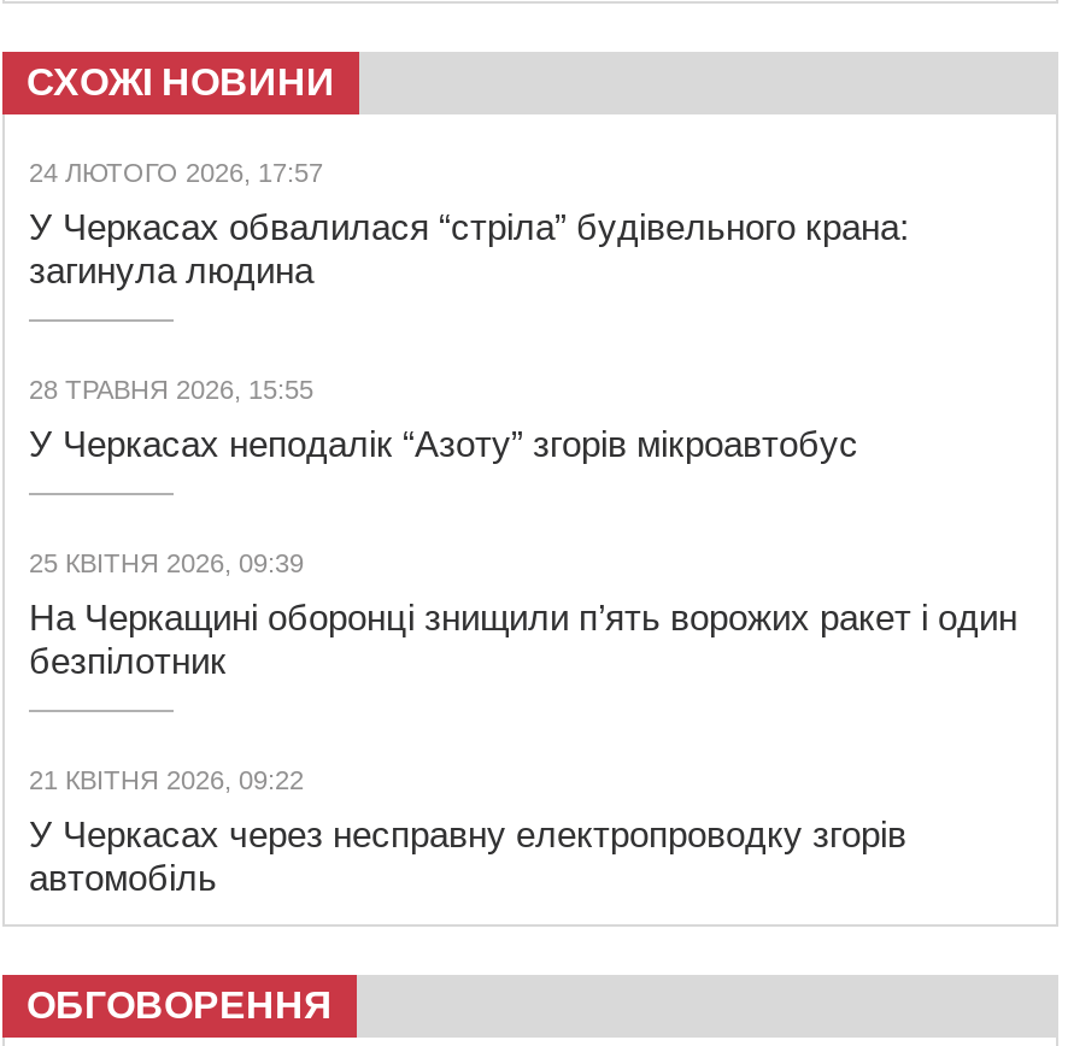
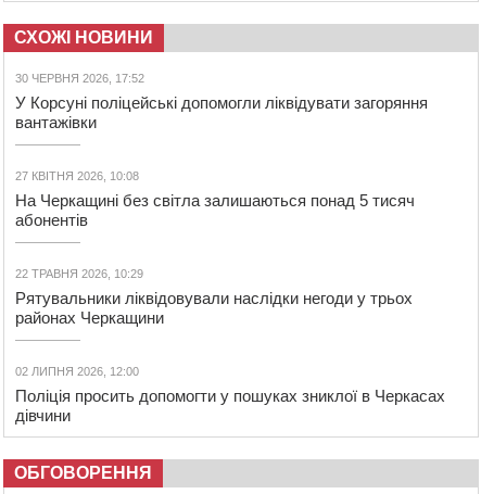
- 24 ЛЮТОГО 2026, 17:57
+ 30 ЧЕРВНЯ 2026, 17:52

- У Черкасах обвалилася “стріла” будівельного крана:
- загинула людина
+ У Корсуні поліцейські допомогли ліквідувати загоряння
+ вантажівки

- 28 ТРАВНЯ 2026, 15:55
+ 27 КВІТНЯ 2026, 10:08

- У Черкасах неподалік “Азоту” згорів мікроавтобус
+ На Черкащині без світла залишаються понад 5 тисяч
+ абонентів

- 25 КВІТНЯ 2026, 09:39
+ 22 ТРАВНЯ 2026, 10:29

- На Черкащині оборонці знищили п’ять ворожих ракет і один
- безпілотник
+ Рятувальники ліквідовували наслідки негоди у трьох
+ районах Черкащини

- 21 КВІТНЯ 2026, 09:22
+ 02 ЛИПНЯ 2026, 12:00

- У Черкасах через несправну електропроводку згорів
- автомобіль
+ Поліція просить допомогти у пошуках зниклої в Черкасах
+ дівчини
